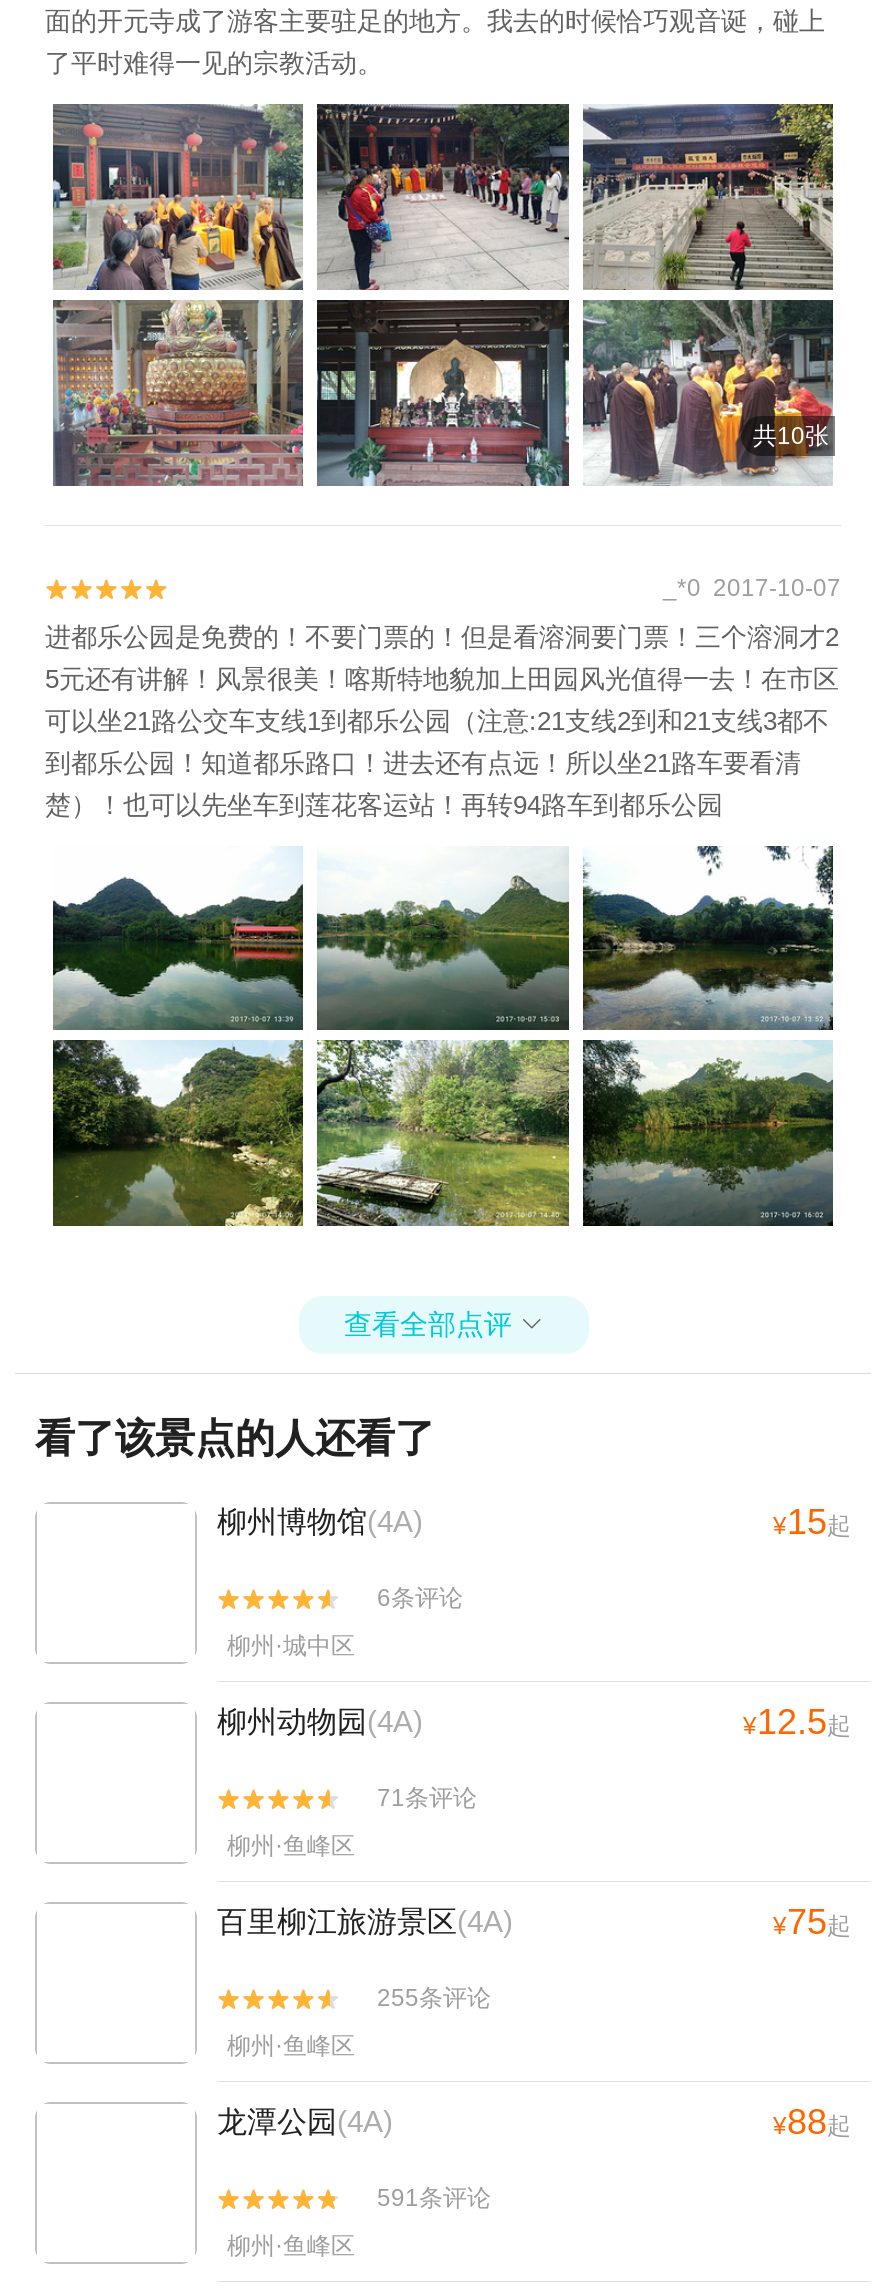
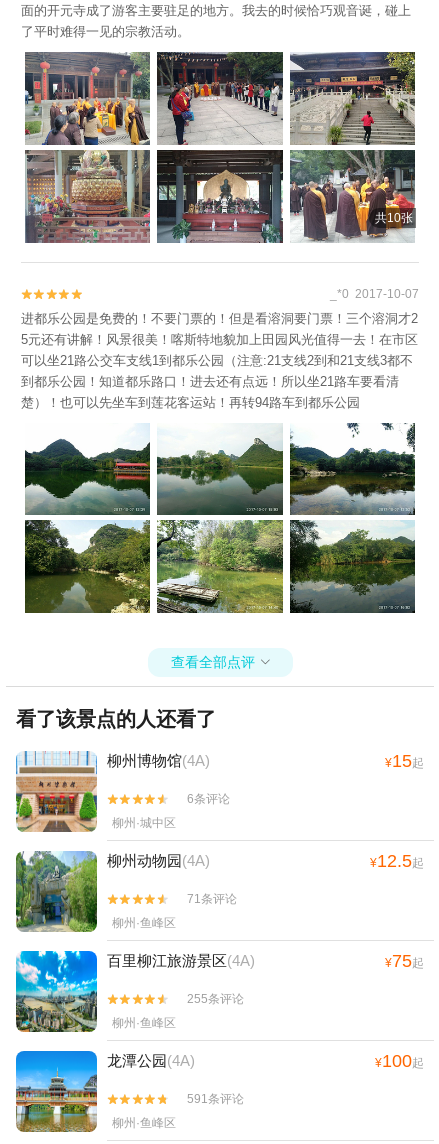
+ [image]

+ [image]

+ [image]

+ [image]

- ¥88起
+ ¥100起
